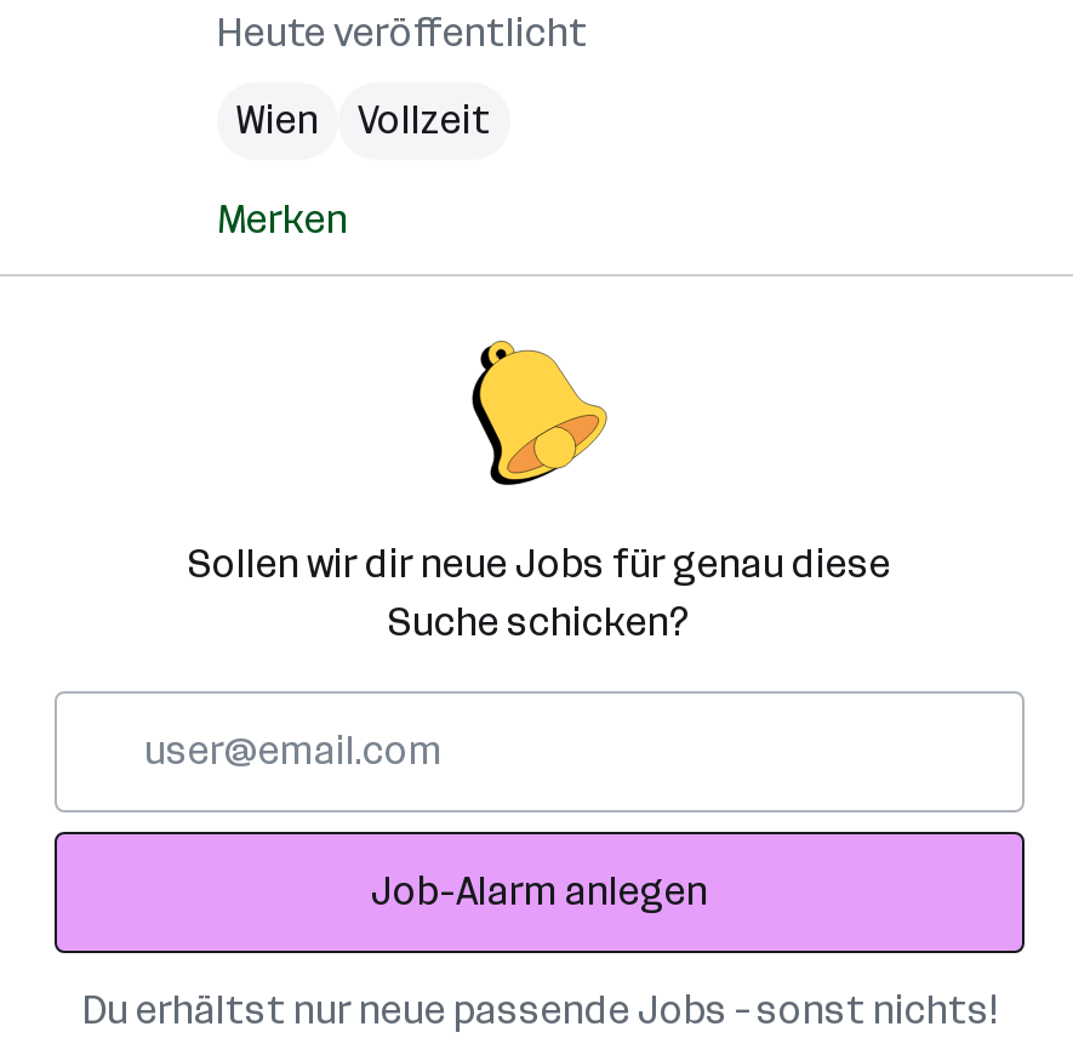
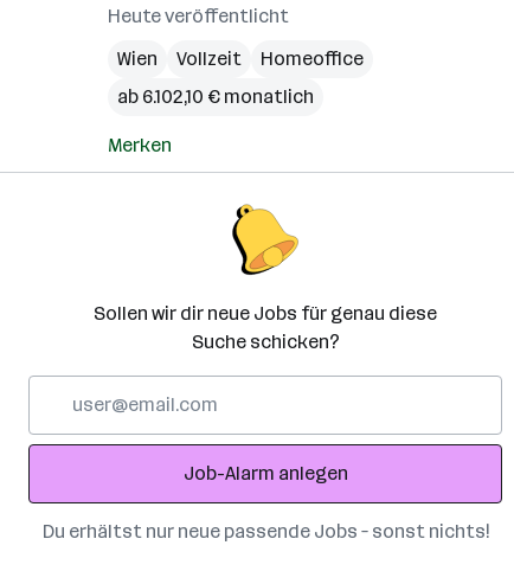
+ Homeoffice
+ ab 6.102,10 € monatlich
